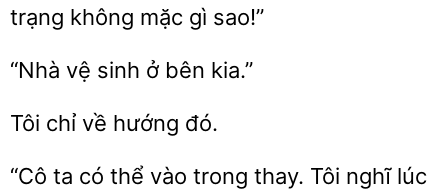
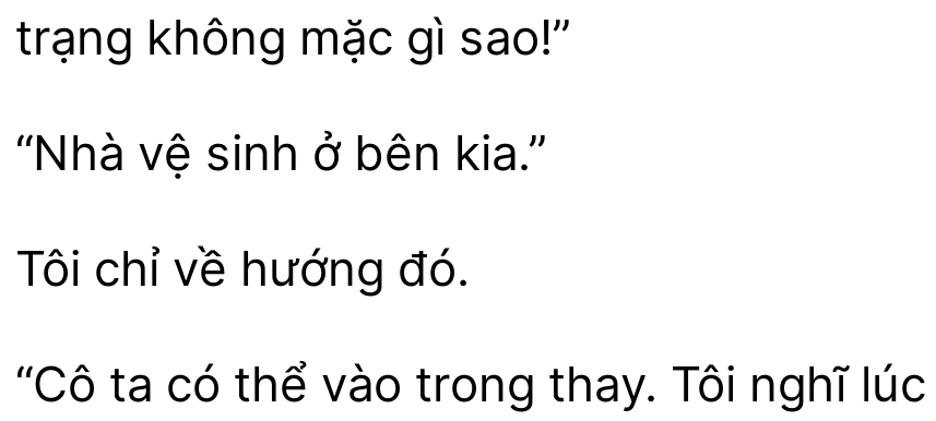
- vệ sinh
+ sinh ở

- chỉ
- hướng
+ về
+ đó.

- “Cô ta có thể
- trong thay.
+ “Cô ta có thể vào
+ thay.
